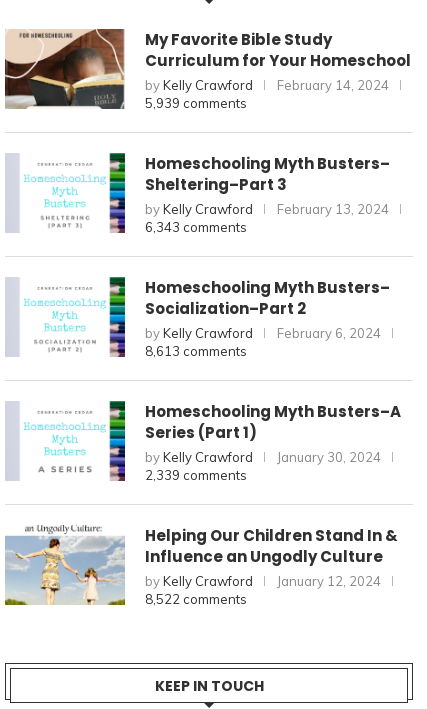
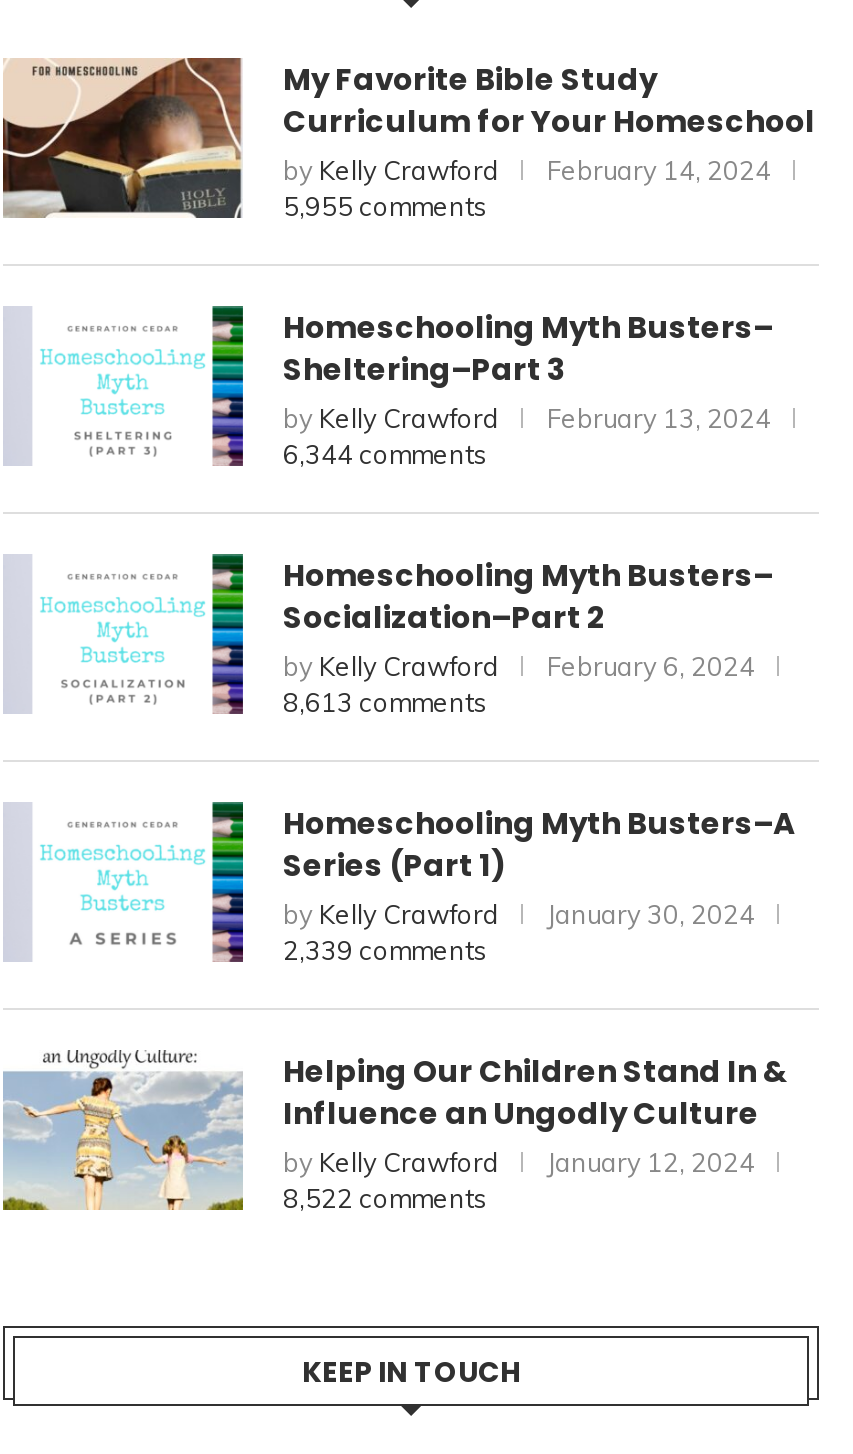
- 5,939 comments
+ 5,955 comments

- 6,343 comments
+ 6,344 comments
